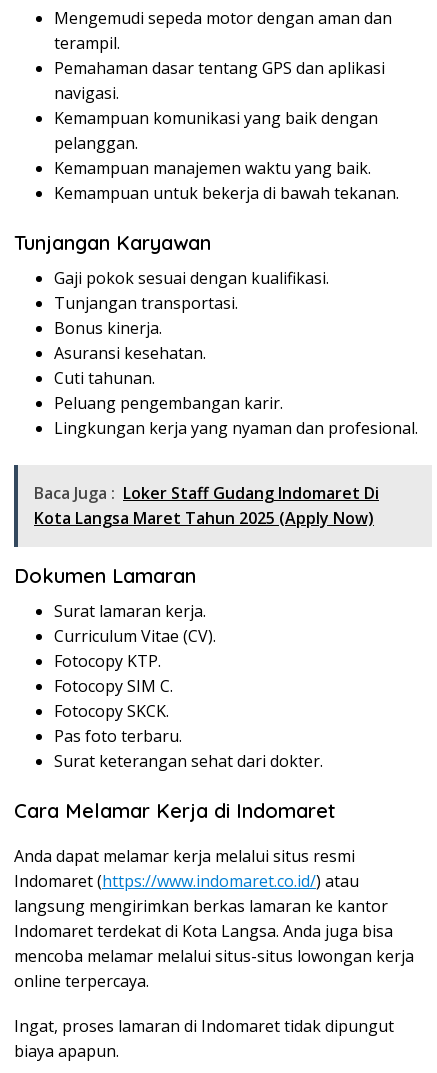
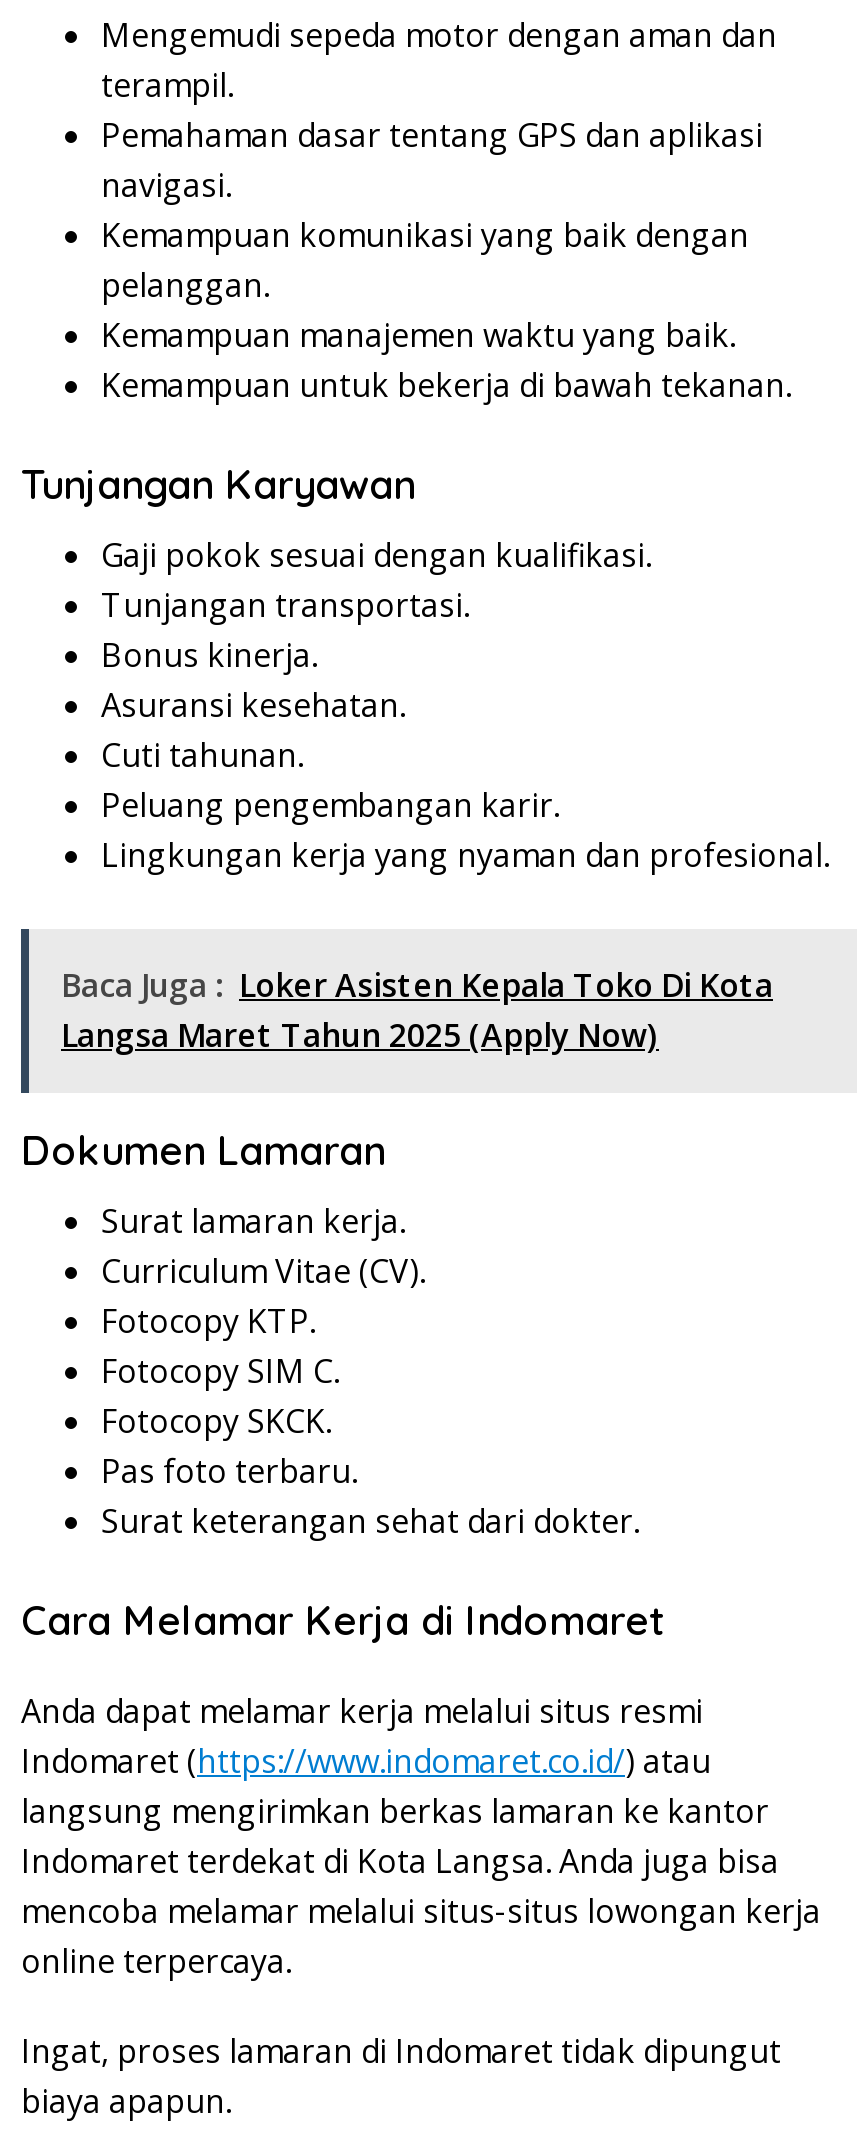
- Baca Juga : Loker Staff Gudang Indomaret Di
- Kota Langsa Maret Tahun 2025 (Apply Now)
+ Baca Juga : Loker Asisten Kepala Toko Di Kota
+ Langsa Maret Tahun 2025 (Apply Now)
